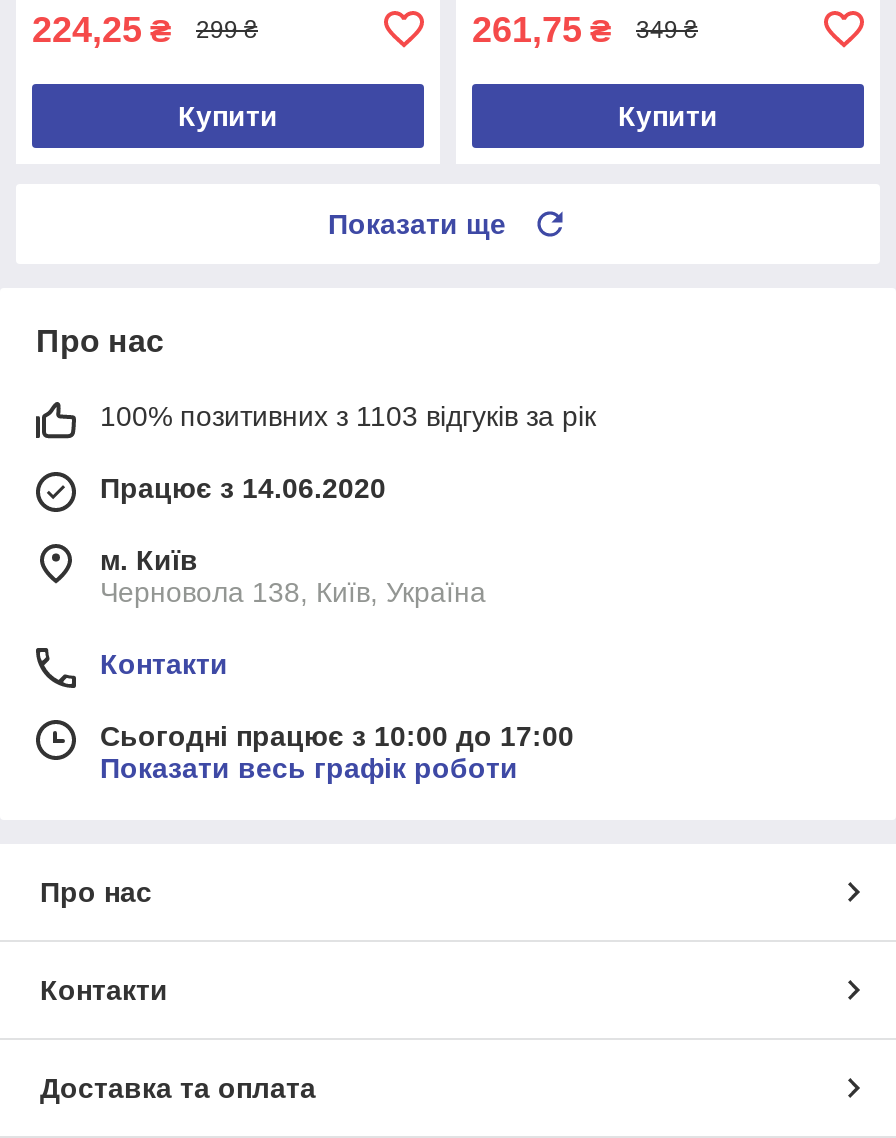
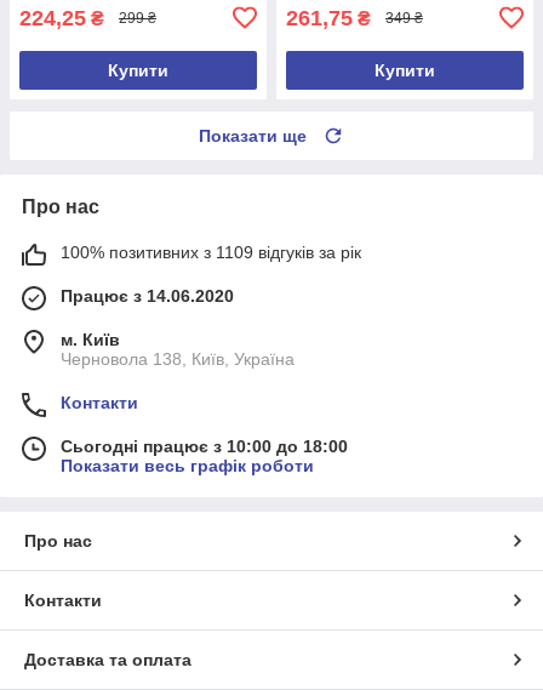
- 100% позитивних з 1103 відгуків за рік
+ 100% позитивних з 1109 відгуків за рік

- Сьогодні працює з 10:00 до 17:00
+ Сьогодні працює з 10:00 до 18:00
